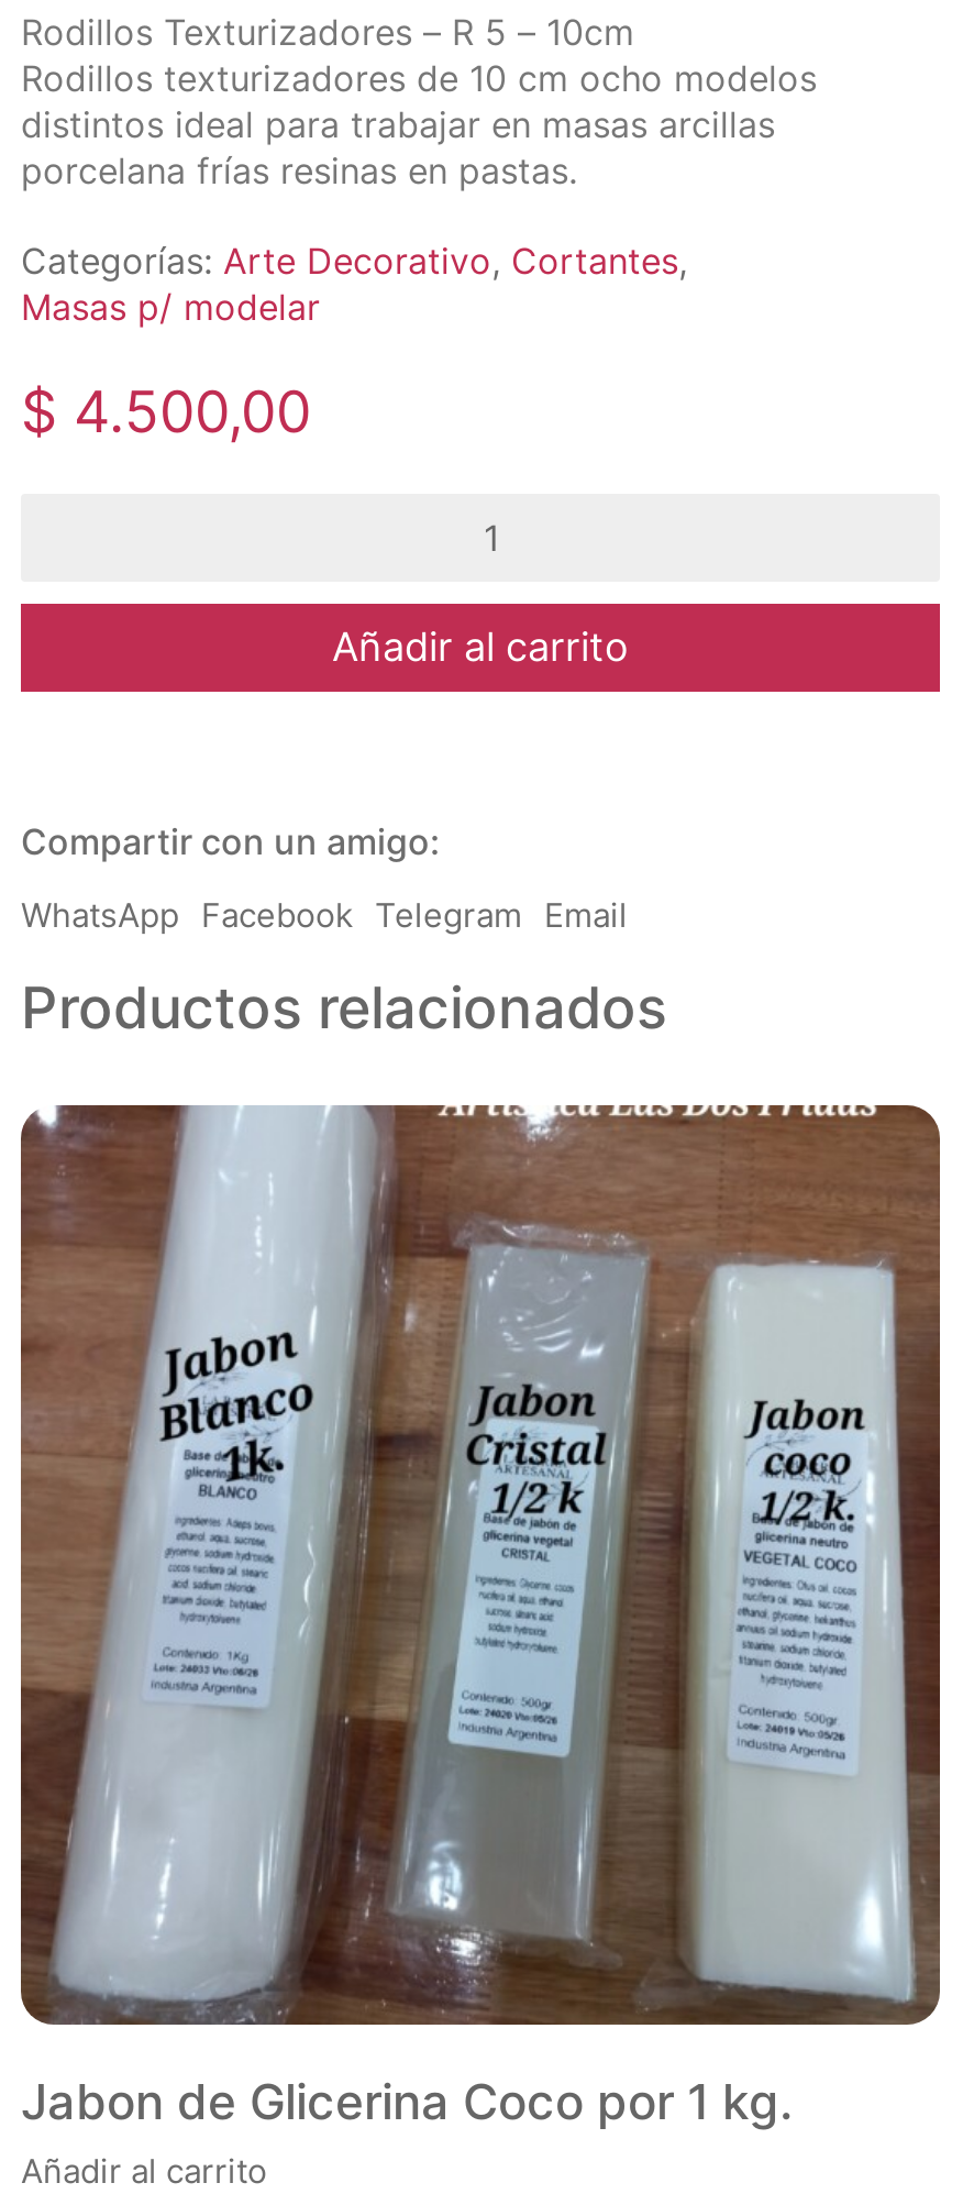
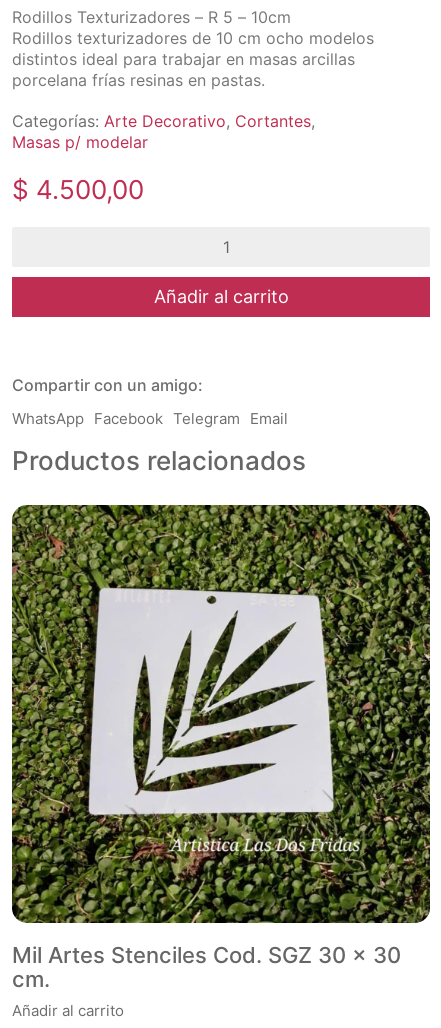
- [image]
- Jabon de Glicerina Coco por 1 kg.
+ [image]
+ Mil Artes Stenciles Cod. SGZ 30 x 30
+ cm.
